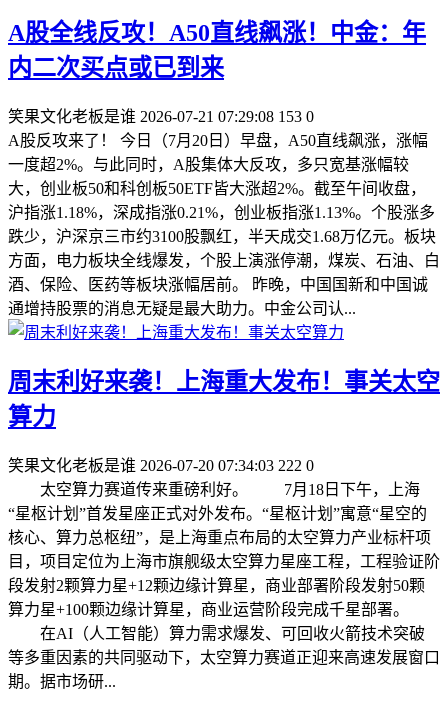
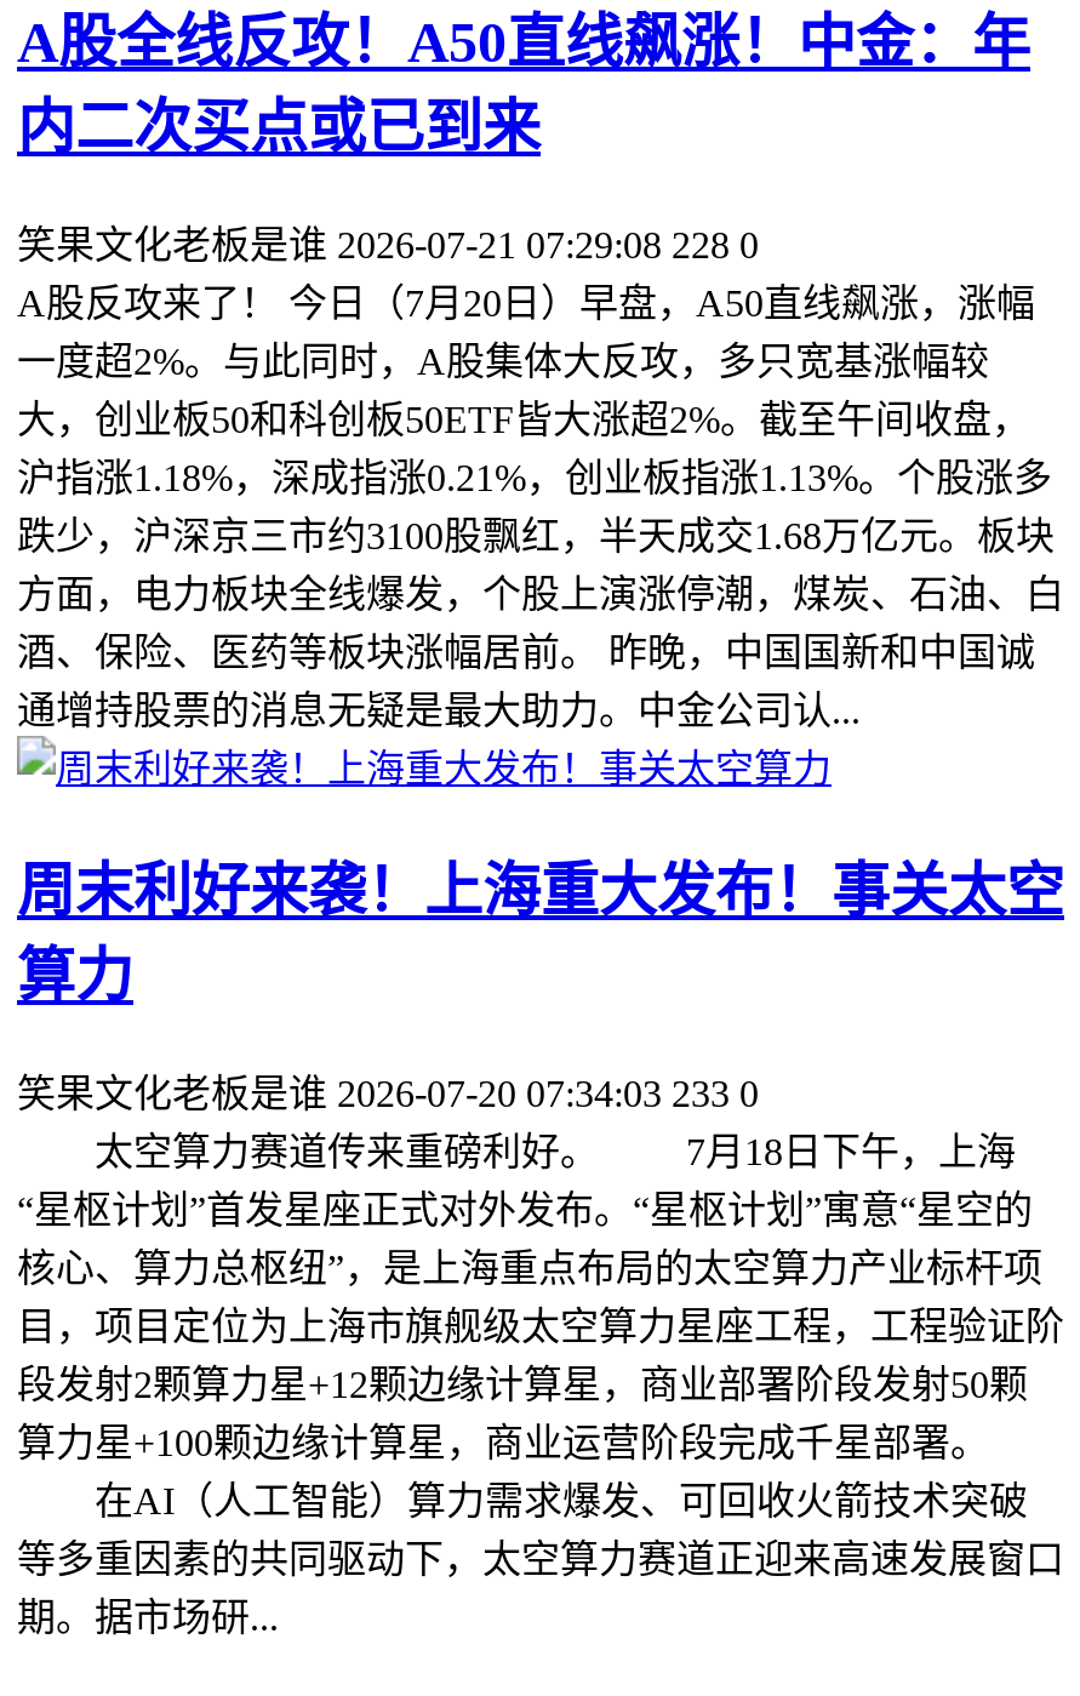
- 笑果文化老板是谁 2026-07-21 07:29:08 153 0
+ 笑果文化老板是谁 2026-07-21 07:29:08 228 0

- 笑果文化老板是谁 2026-07-20 07:34:03 222 0
+ 笑果文化老板是谁 2026-07-20 07:34:03 233 0
